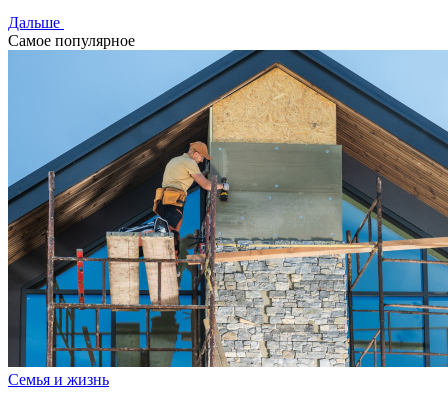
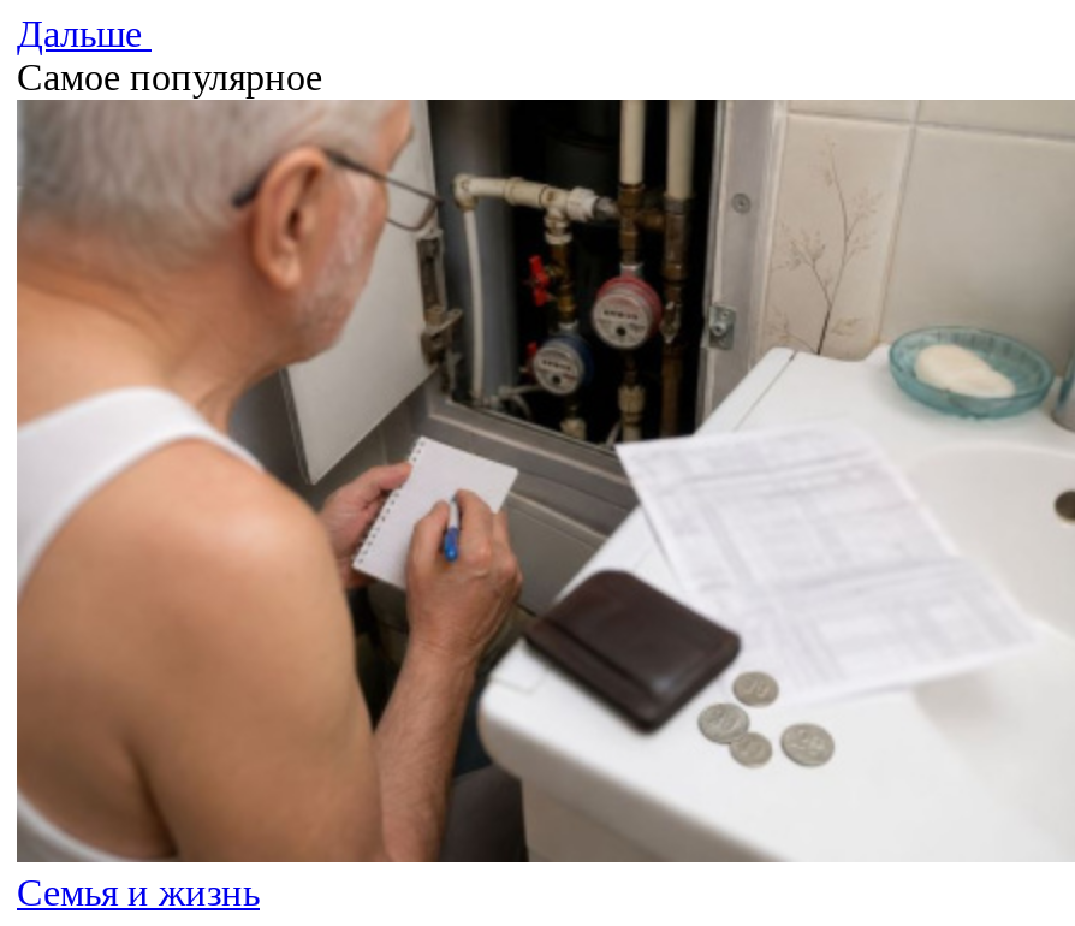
- [image]
+ [image]
